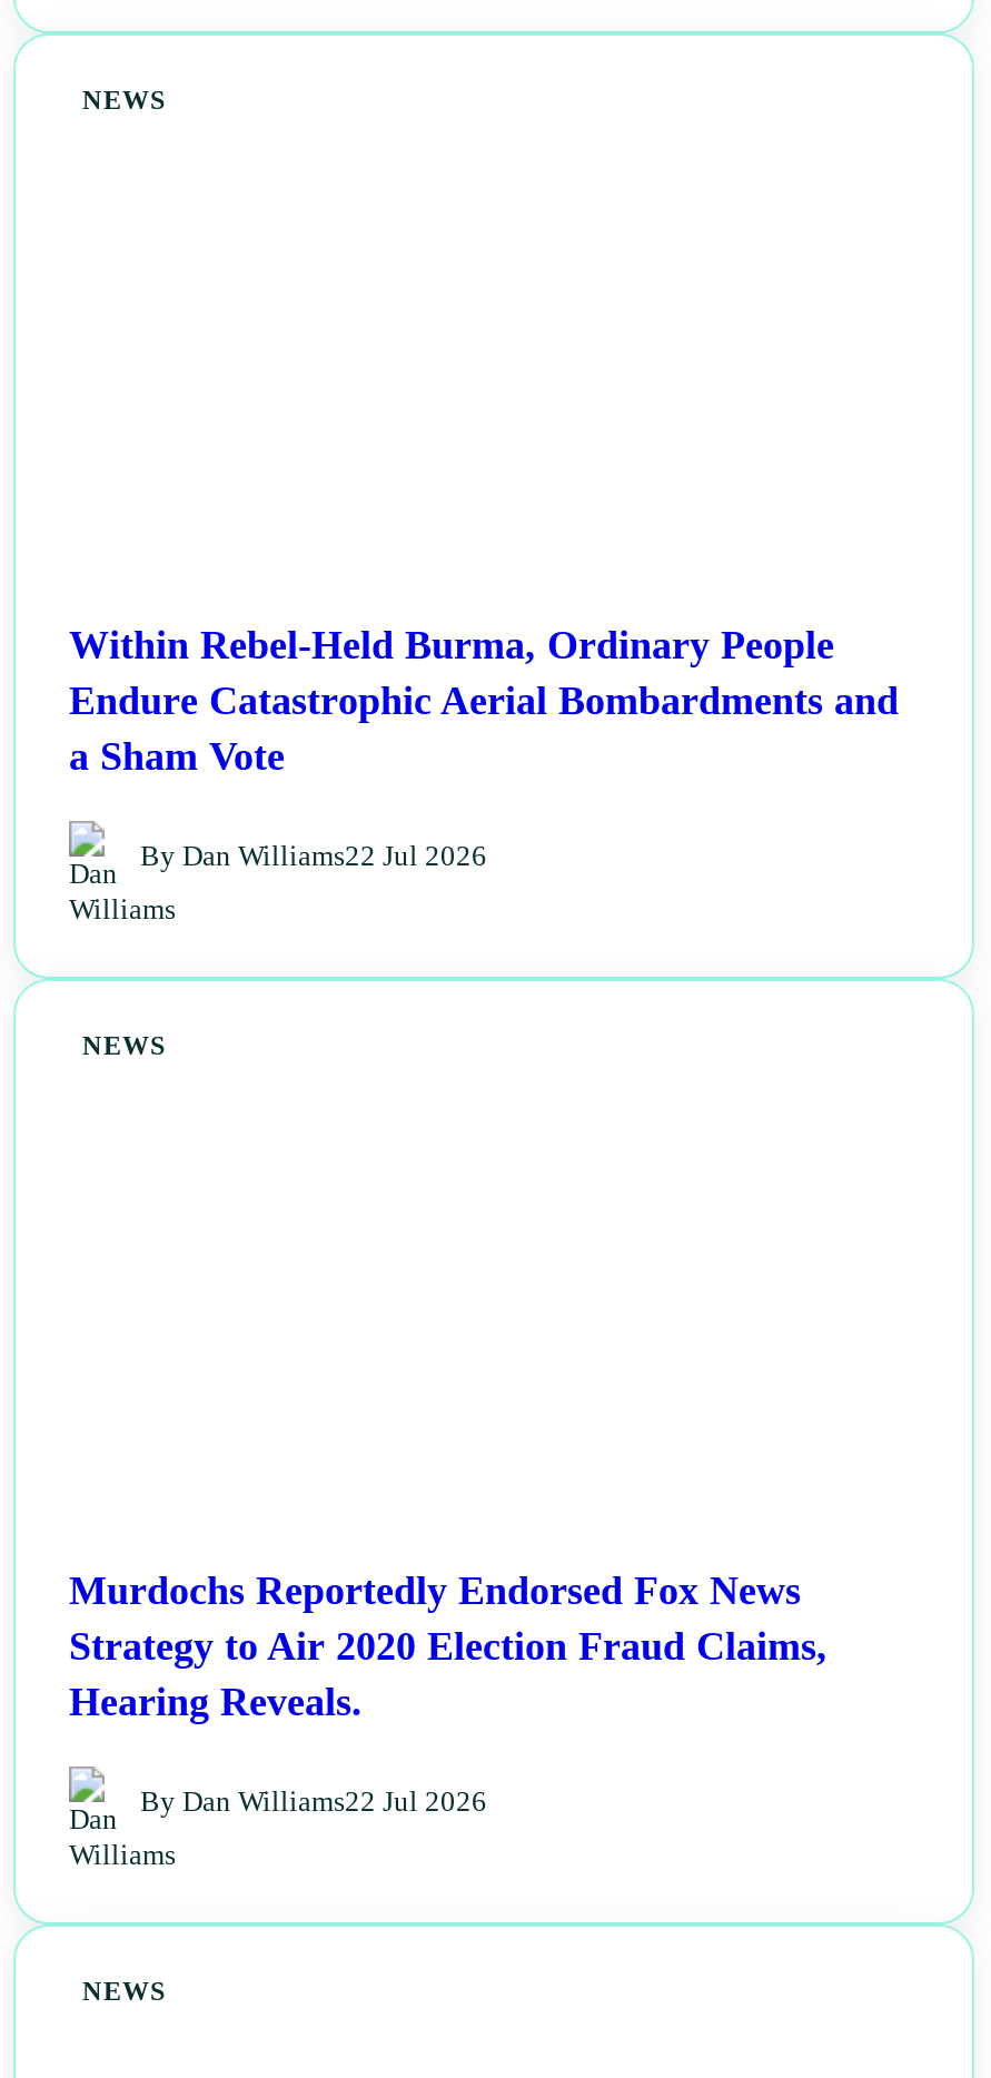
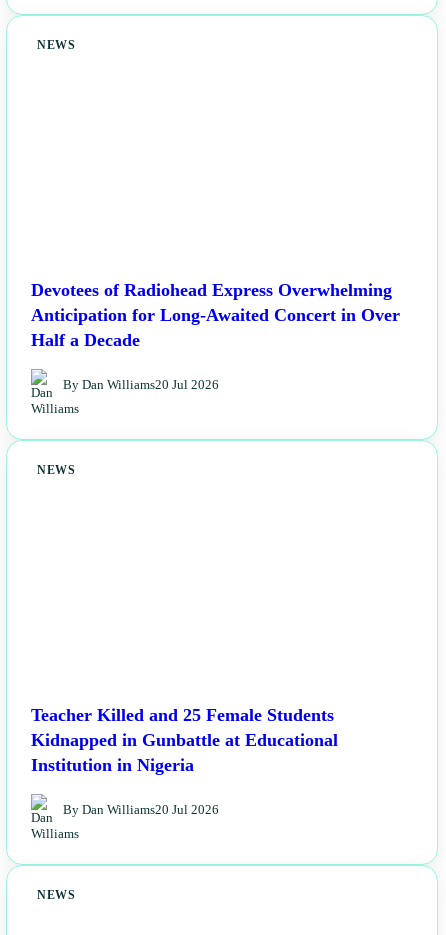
- Within Rebel-Held Burma, Ordinary People
- Endure Catastrophic Aerial Bombardments and
- a Sham Vote
+ Devotees of Radiohead Express Overwhelming
+ Anticipation for Long-Awaited Concert in Over
+ Half a Decade

- By Dan Williams22 Jul 2026
+ By Dan Williams20 Jul 2026

- Murdochs Reportedly Endorsed Fox News
- Strategy to Air 2020 Election Fraud Claims,
- Hearing Reveals.
+ Teacher Killed and 25 Female Students
+ Kidnapped in Gunbattle at Educational
+ Institution in Nigeria

- By Dan Williams22 Jul 2026
+ By Dan Williams20 Jul 2026
